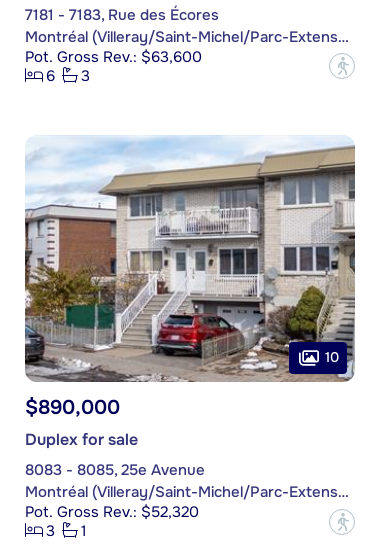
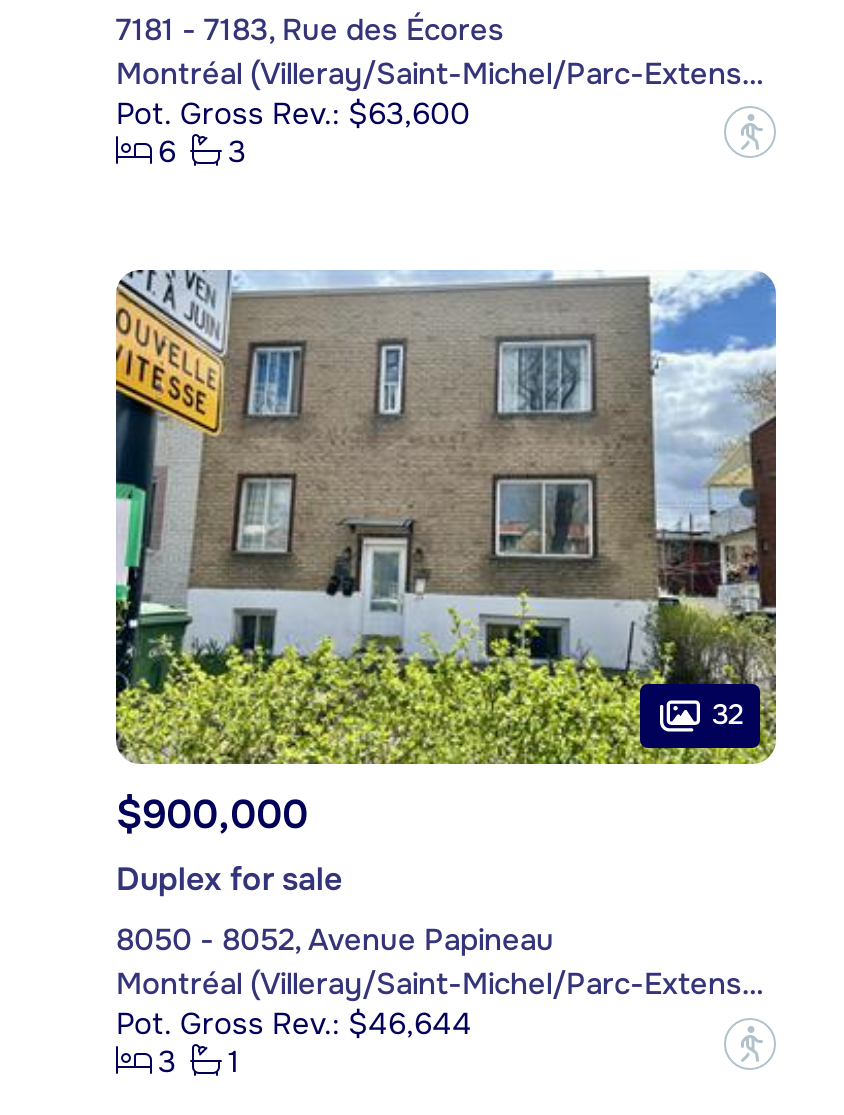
- [image]
- 10
+ [image]
+ 32

- $890,000
+ $900,000

- 8083 - 8085, 25e Avenue
+ 8050 - 8052, Avenue Papineau

- Pot. Gross Rev.: $52,320
+ Pot. Gross Rev.: $46,644
